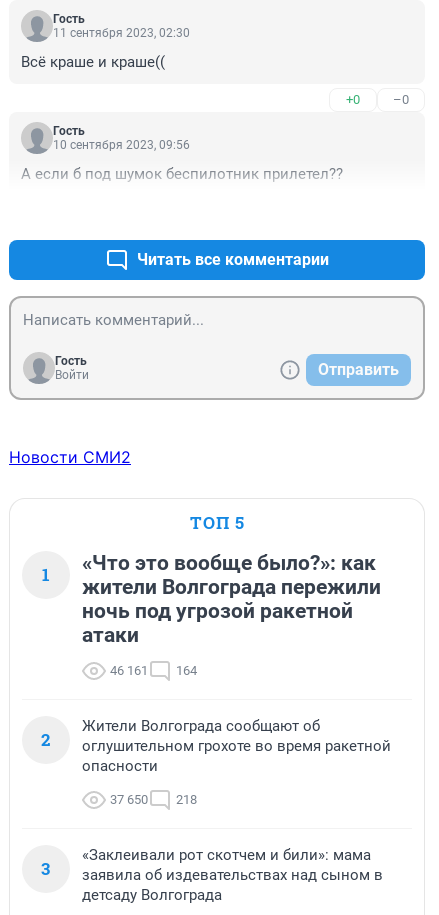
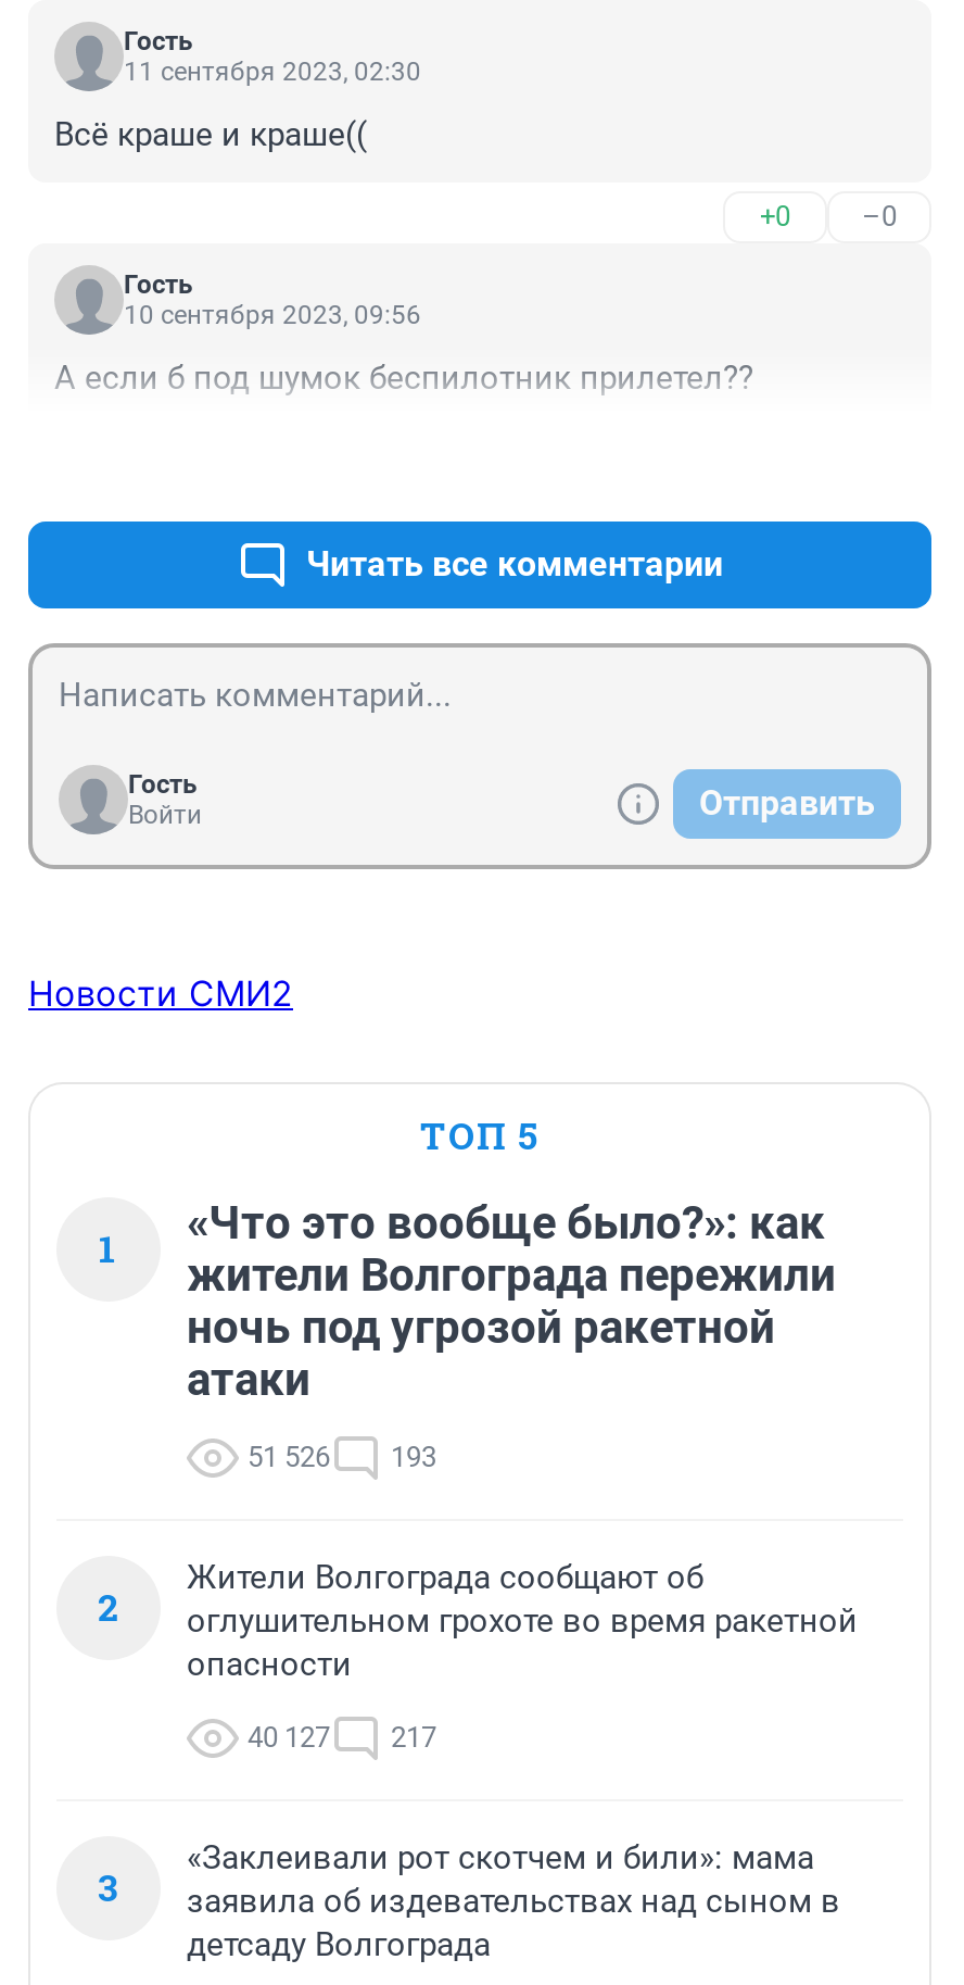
- 46 161
+ 51 526

- 164
+ 193

- 37 650
+ 40 127

- 218
+ 217
